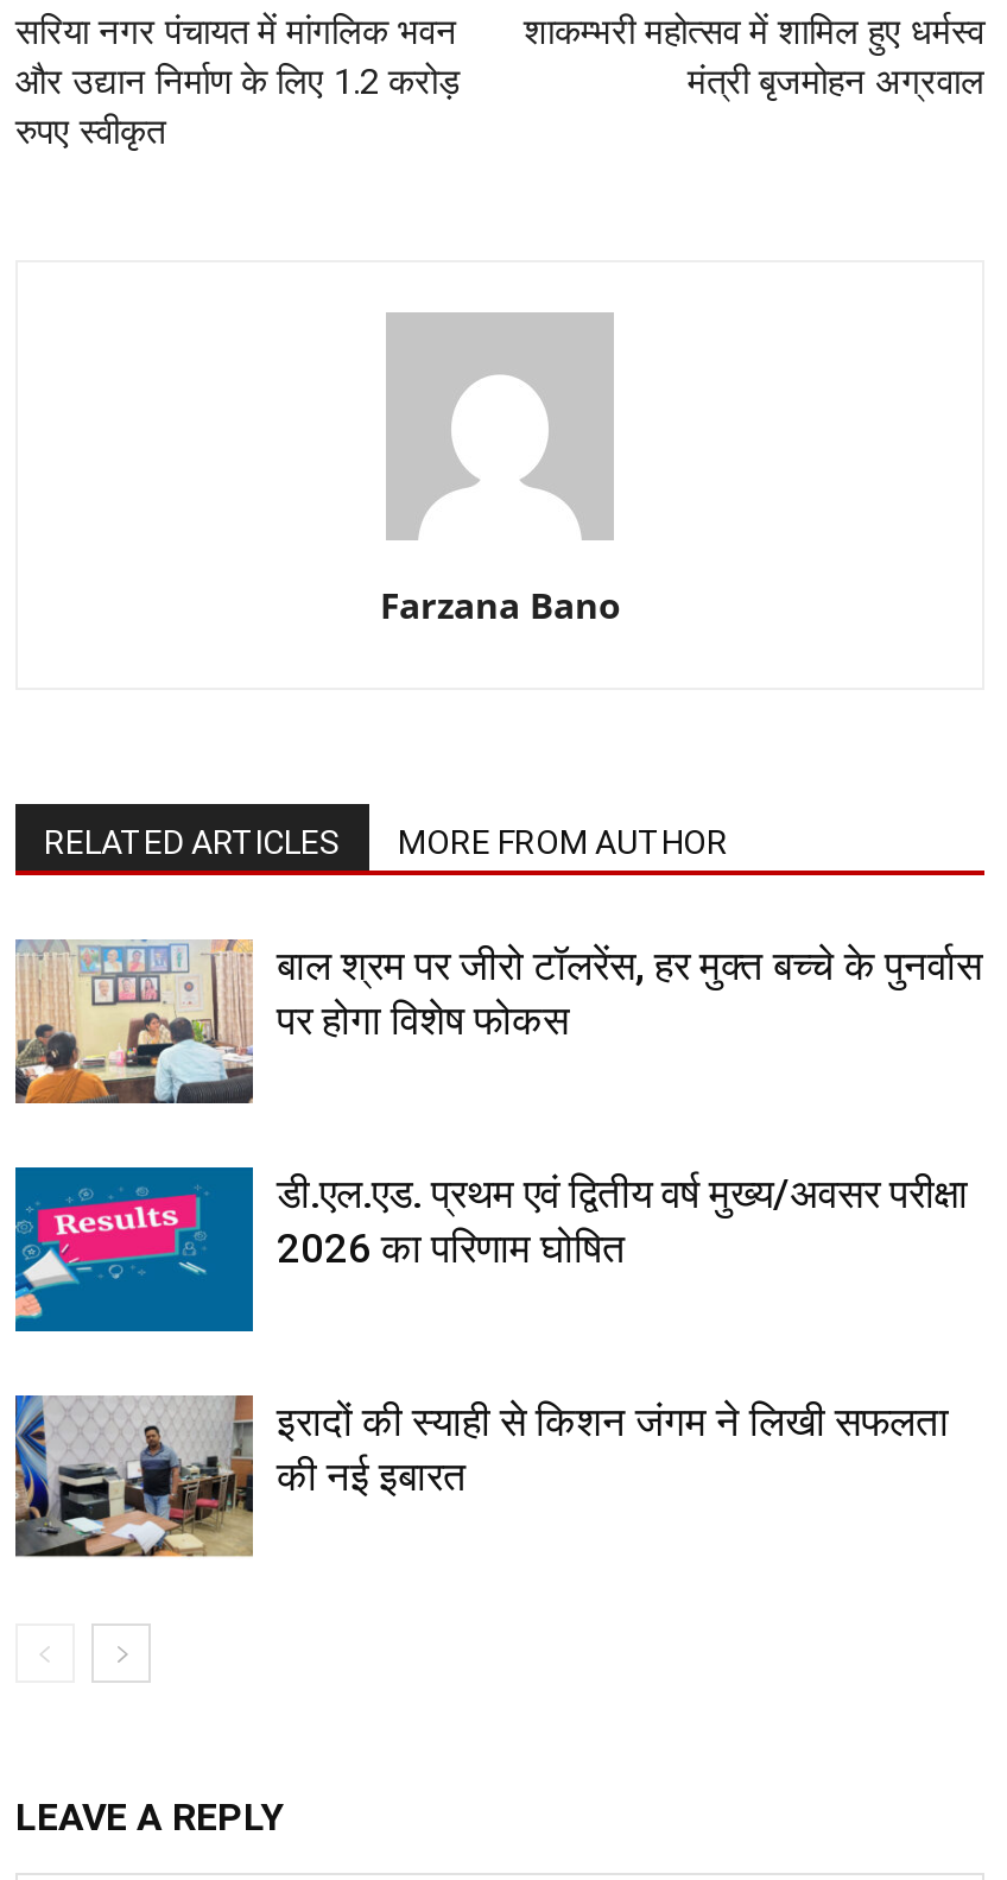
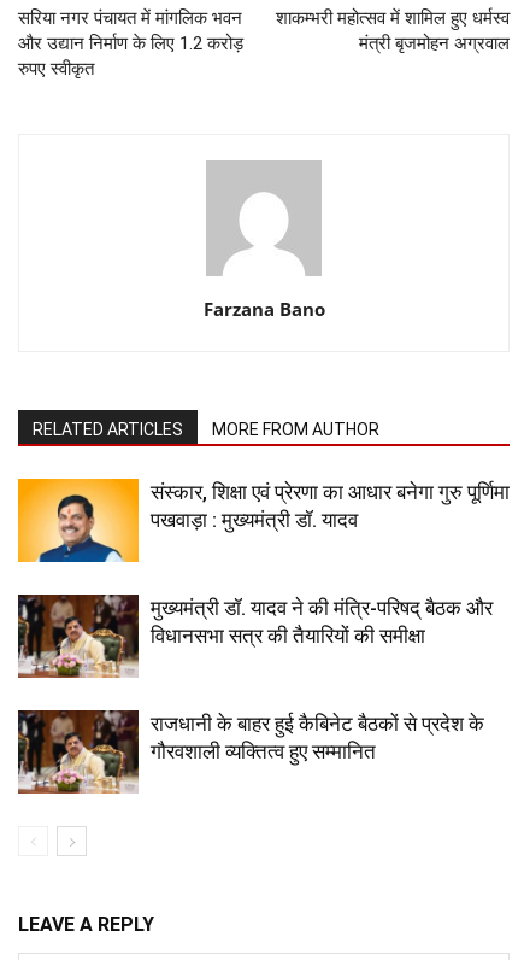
- [image]
- बाल श्रम पर जीरो टॉलरेंस, हर मुक्त बच्चे के पुनर्वास
- पर होगा विशेष फोकस
+ [image]
+ संस्कार, शिक्षा एवं प्रेरणा का आधार बनेगा गुरु पूर्णिमा
+ पखवाड़ा : मुख्यमंत्री डॉ. यादव

- [image]
- डी.एल.एड. प्रथम एवं द्वितीय वर्ष मुख्य/अवसर परीक्षा
- 2026 का परिणाम घोषित
+ [image]
+ मुख्यमंत्री डॉ. यादव ने की मंत्रि-परिषद् बैठक और
+ विधानसभा सत्र की तैयारियों की समीक्षा

- [image]
- इरादों की स्याही से किशन जंगम ने लिखी सफलता
- की नई इबारत
+ [image]
+ राजधानी के बाहर हुई कैबिनेट बैठकों से प्रदेश के
+ गौरवशाली व्यक्तित्व हुए सम्मानित
